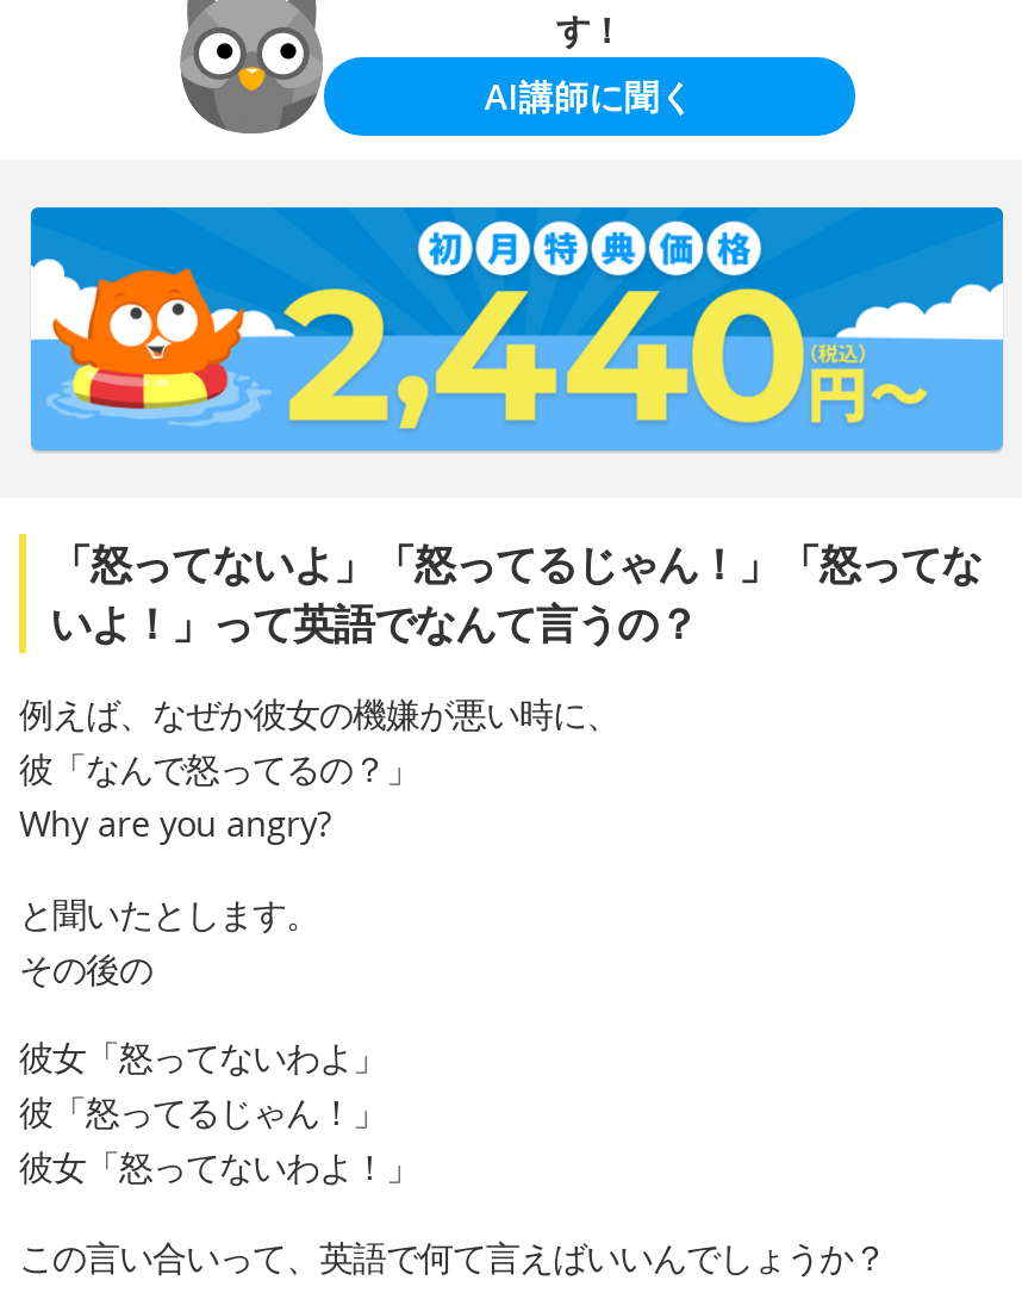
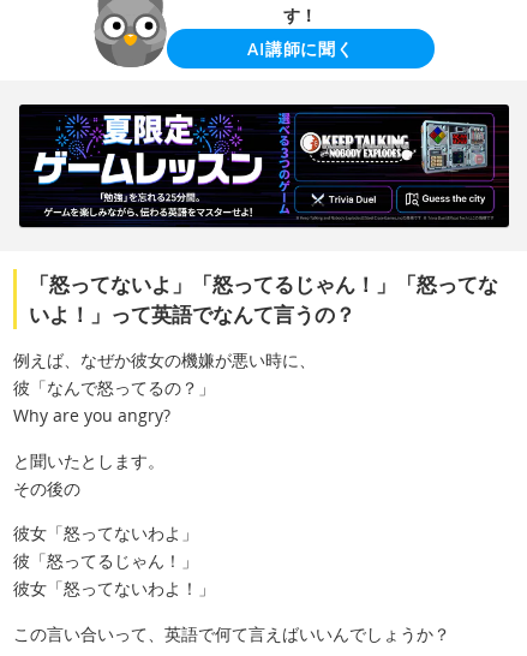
- [image]
+ [image]
